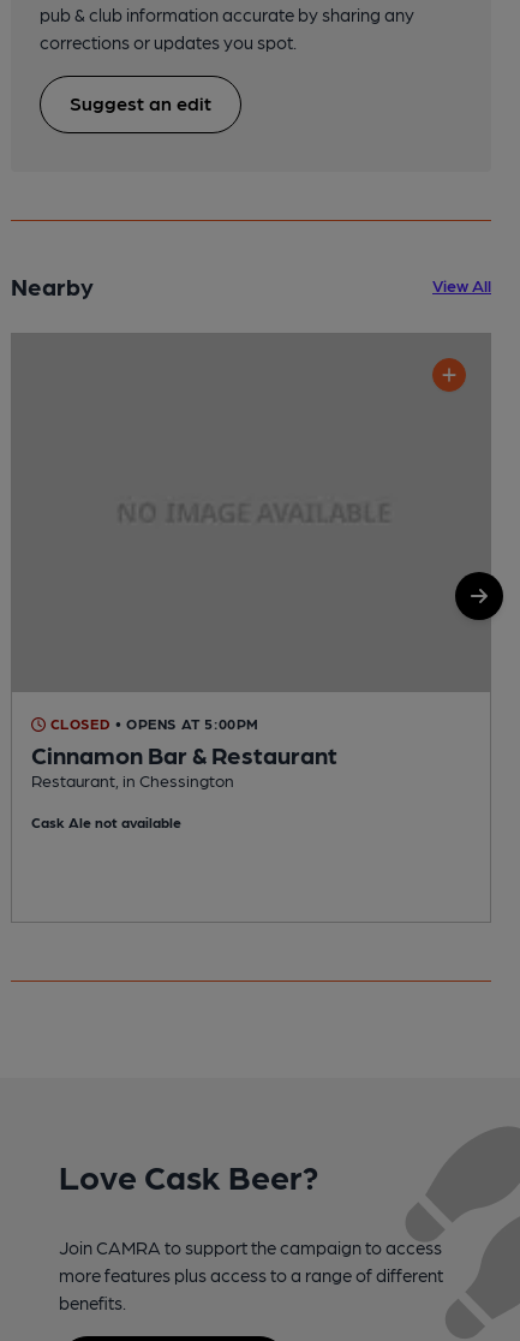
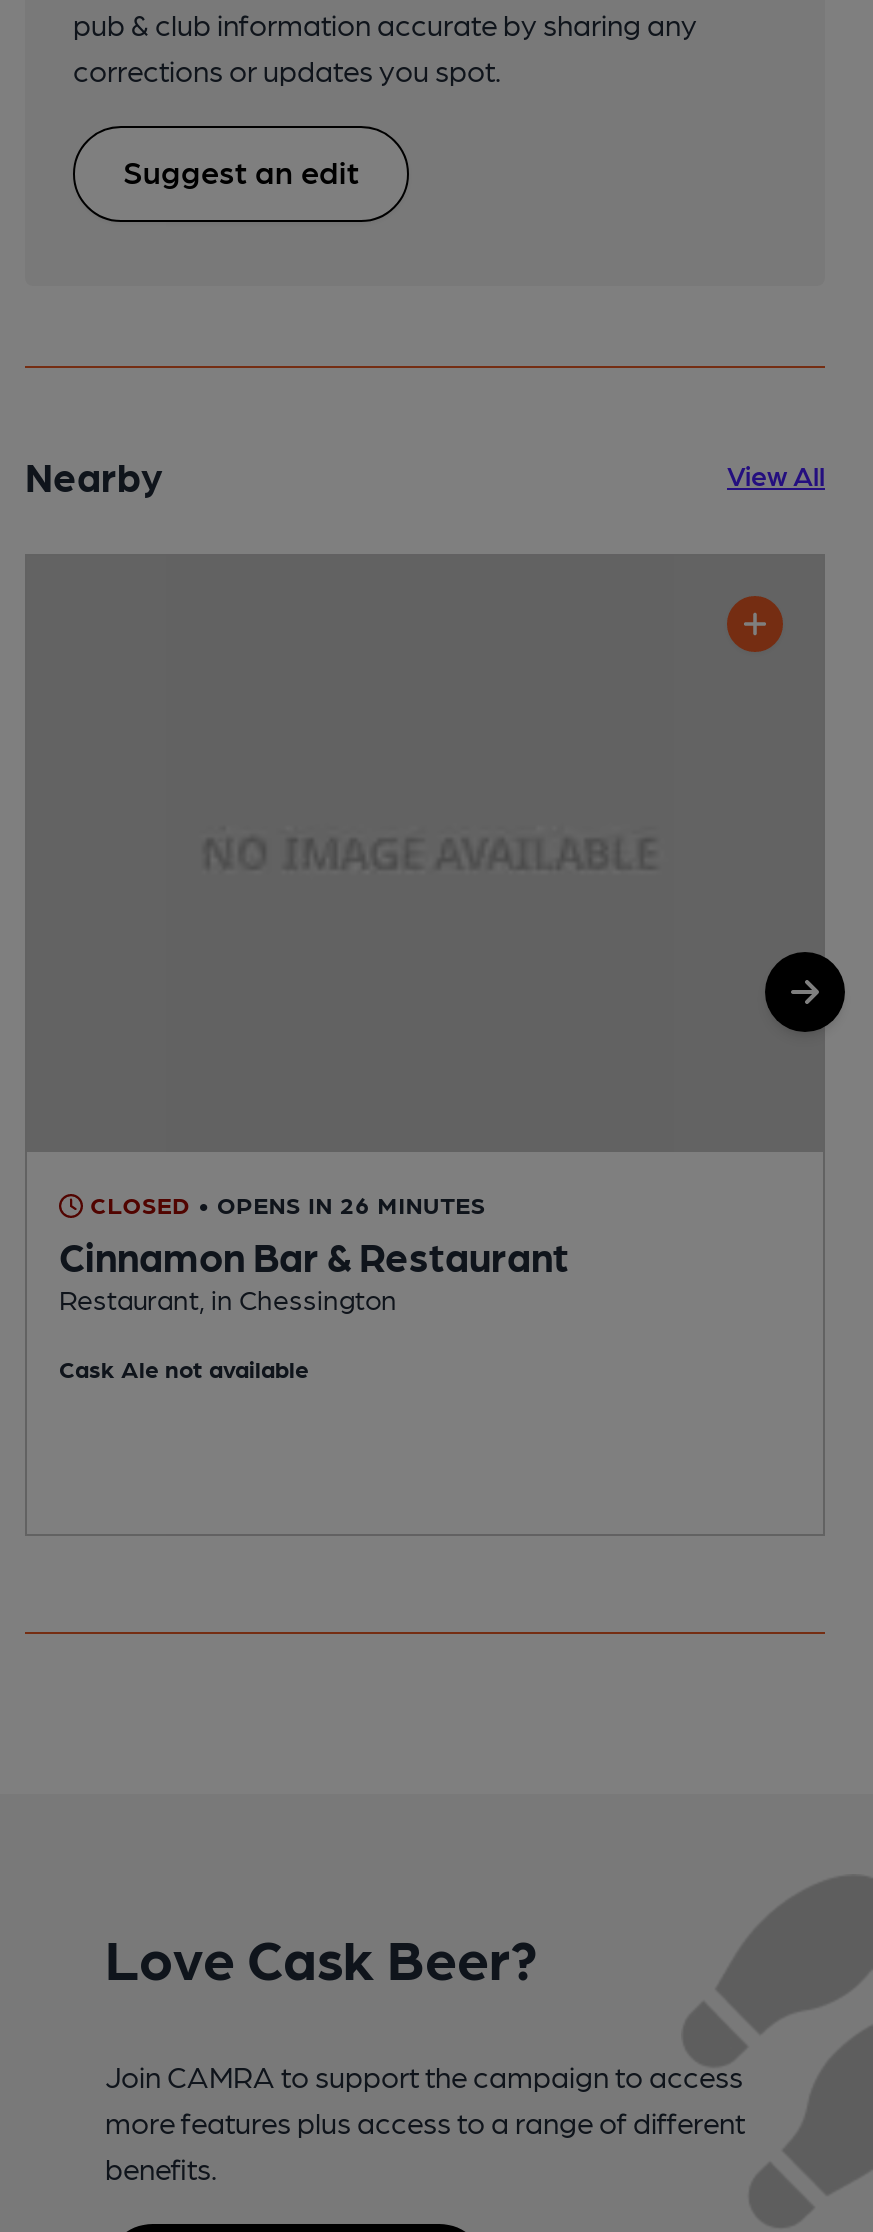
- CLOSED • OPENS AT 5:00PM
+ CLOSED • OPENS IN 26 MINUTES
